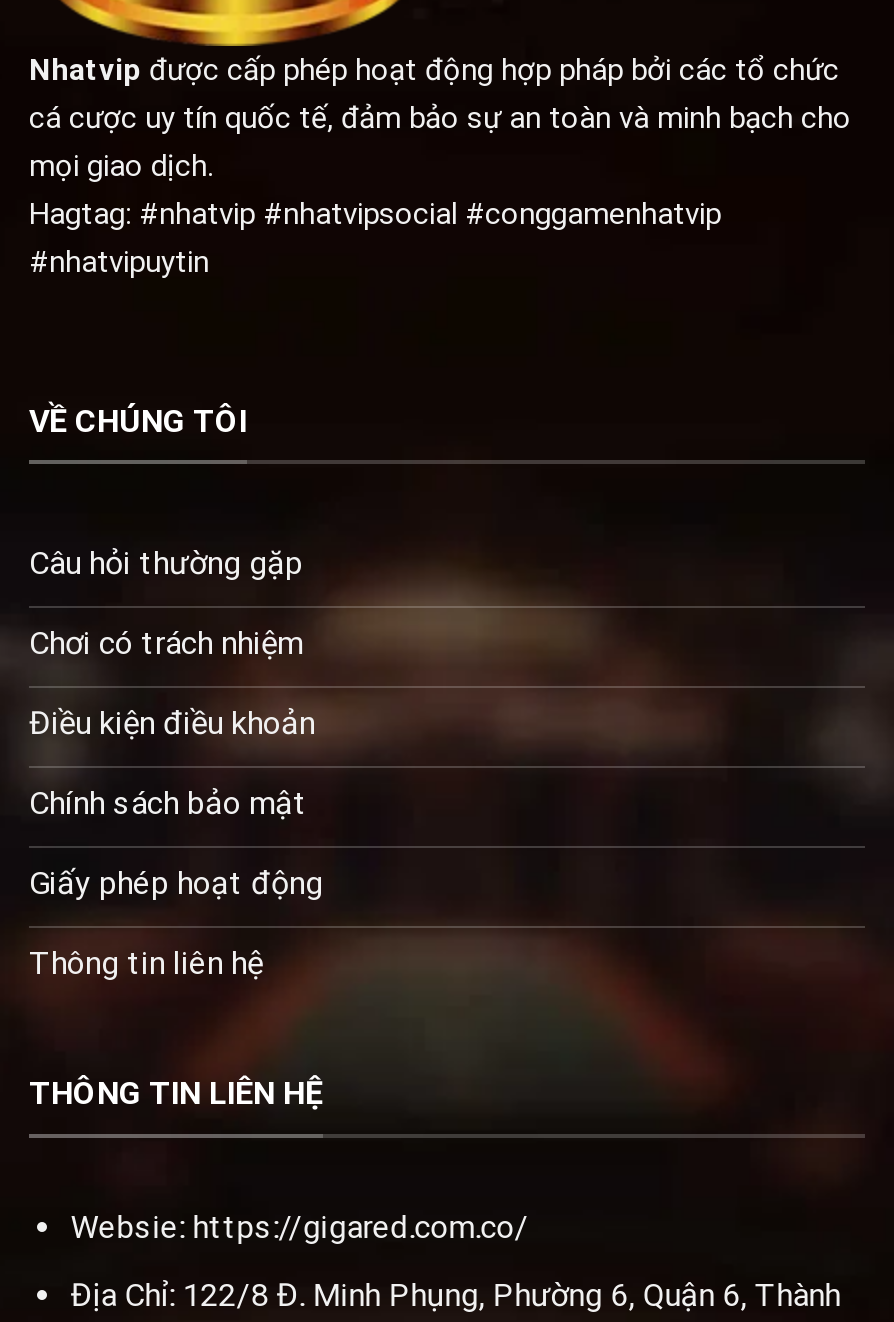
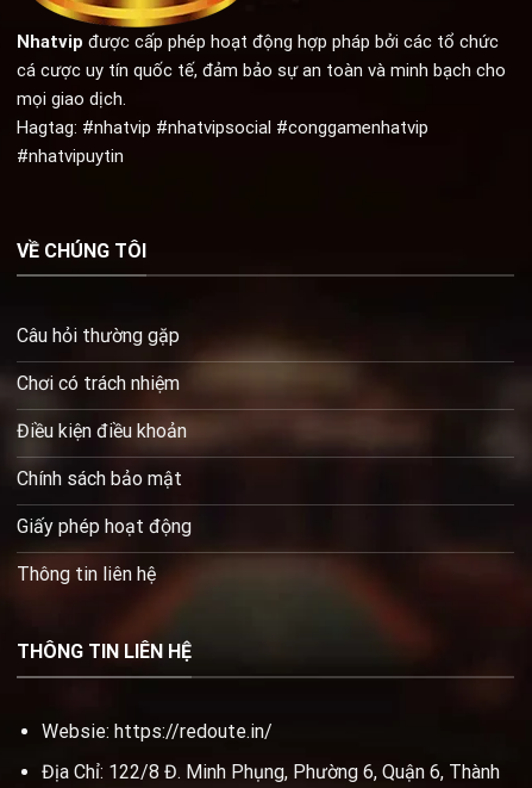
- Websie: https://gigared.com.co/
+ Websie: https://redoute.in/
